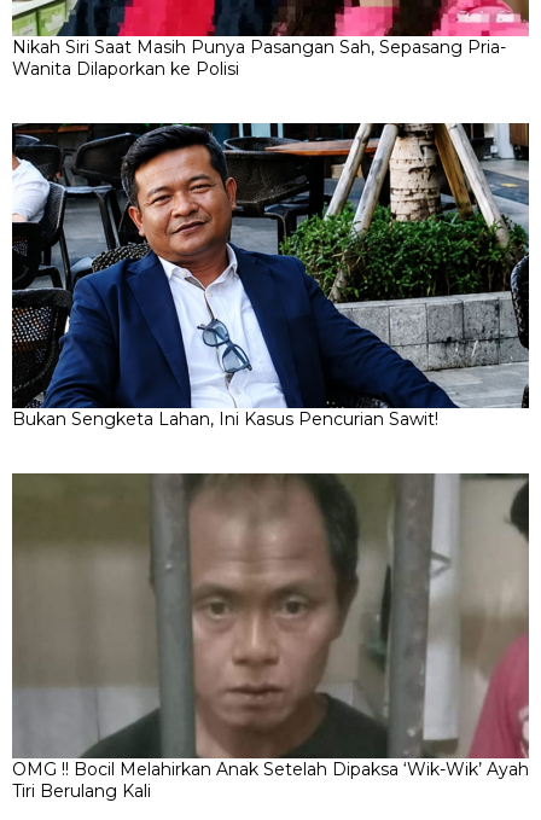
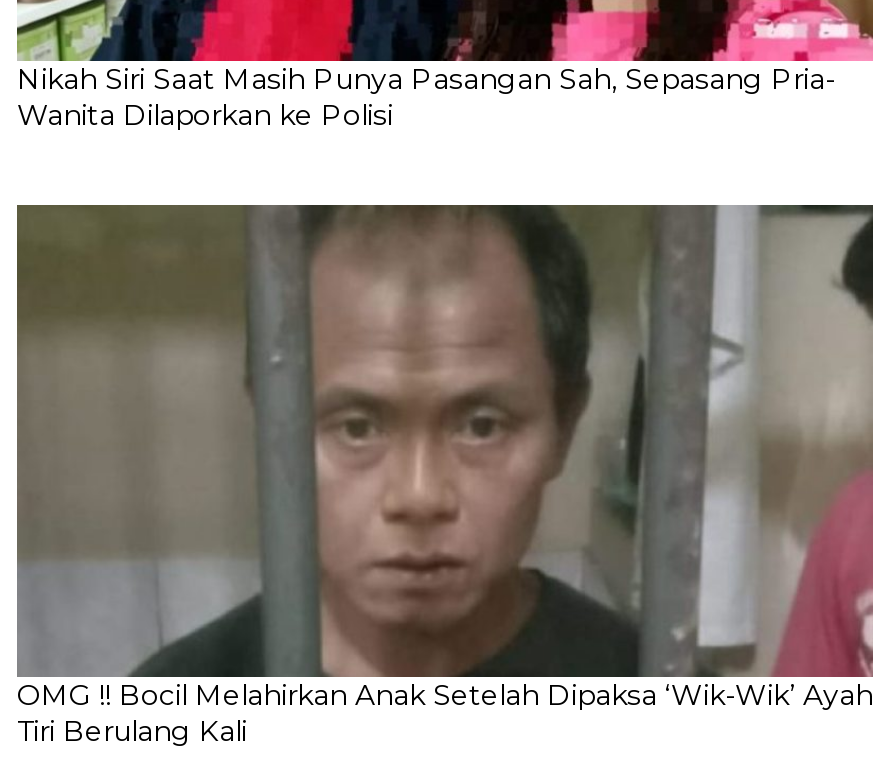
- [image]
- Bukan Sengketa Lahan, Ini Kasus Pencurian Sawit!
